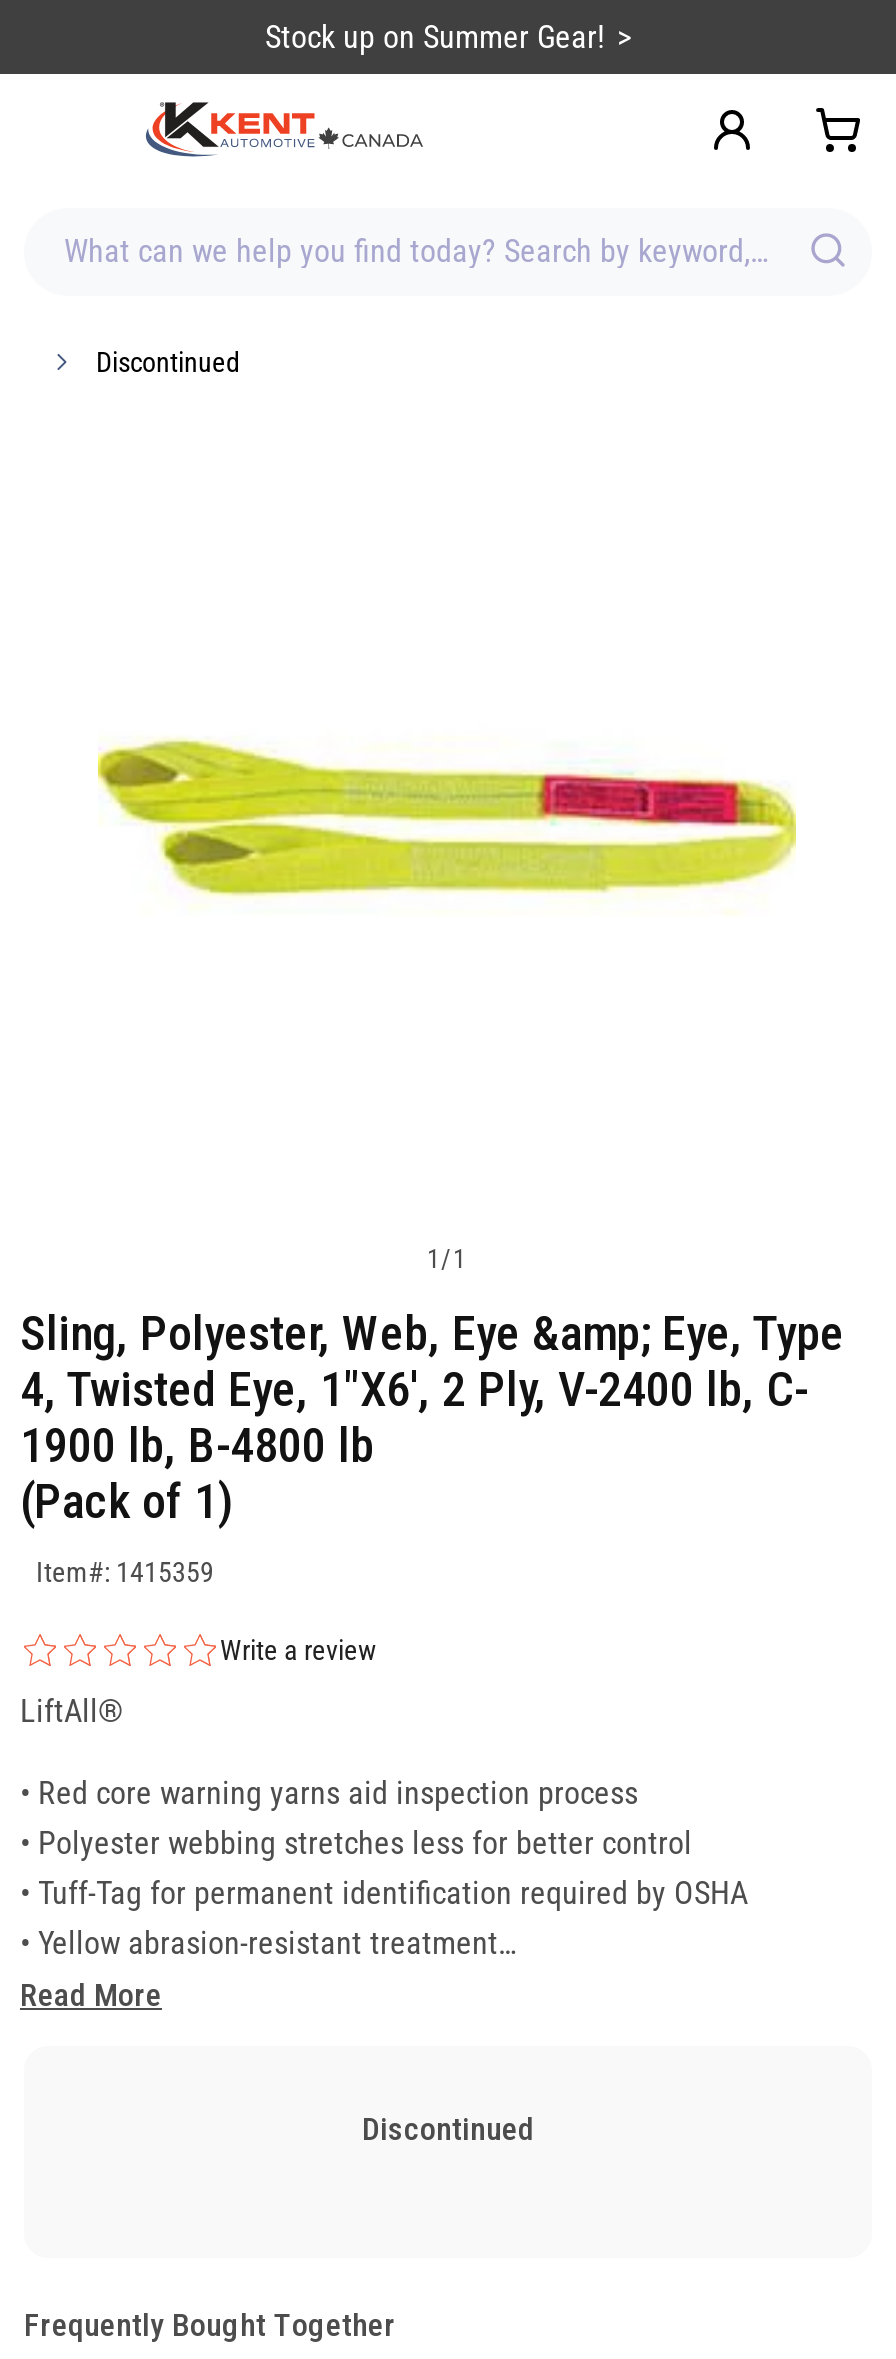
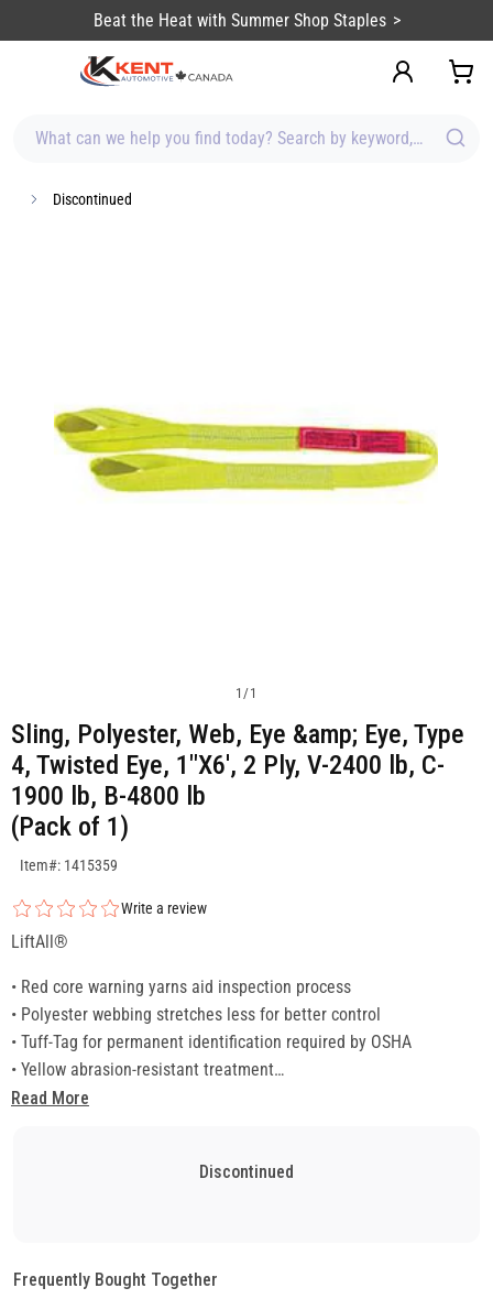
- Stock up on Summer Gear!
+ Beat the Heat with Summer Shop Staples
